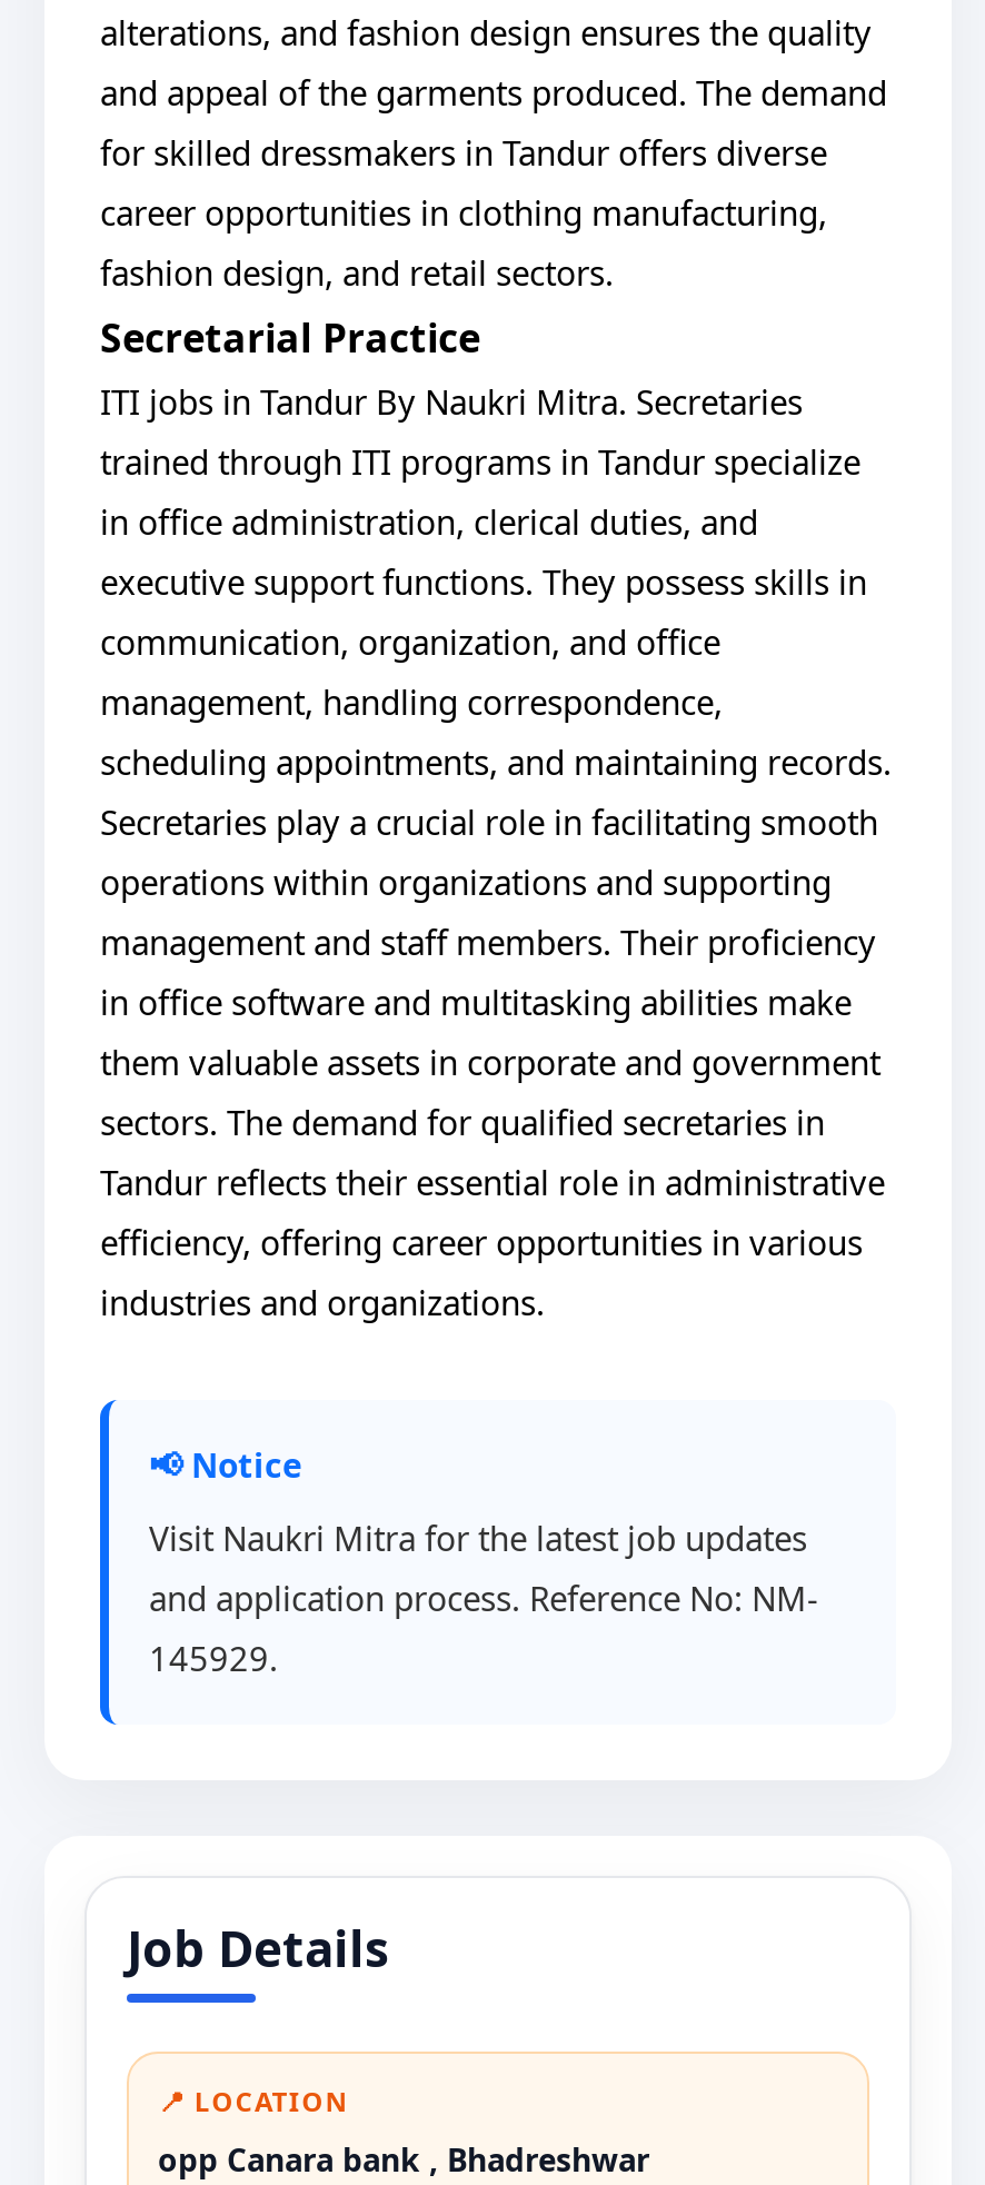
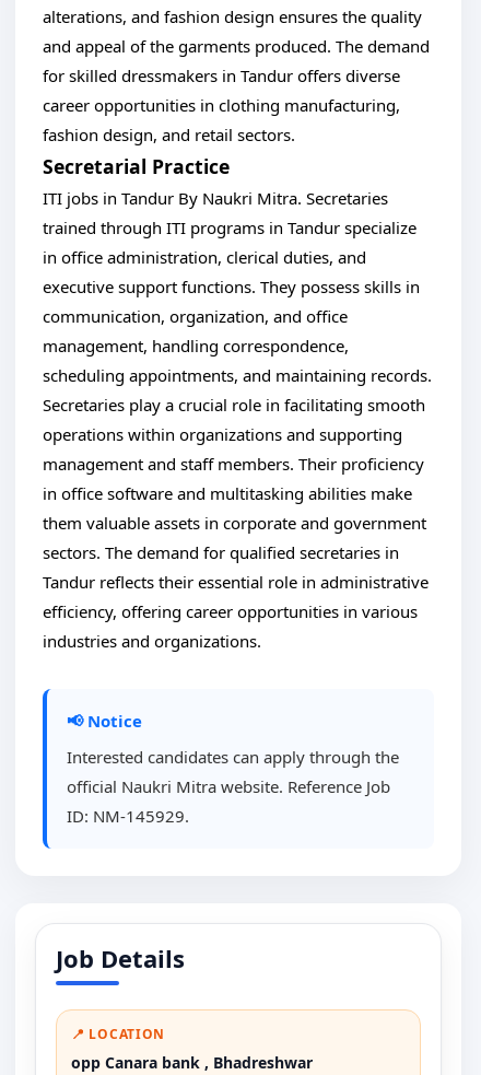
- Visit Naukri Mitra for the latest job updates
- and application process. Reference No: NM-
- 145929.
+ Interested candidates can apply through the
+ official Naukri Mitra website. Reference Job
+ ID: NM-145929.
